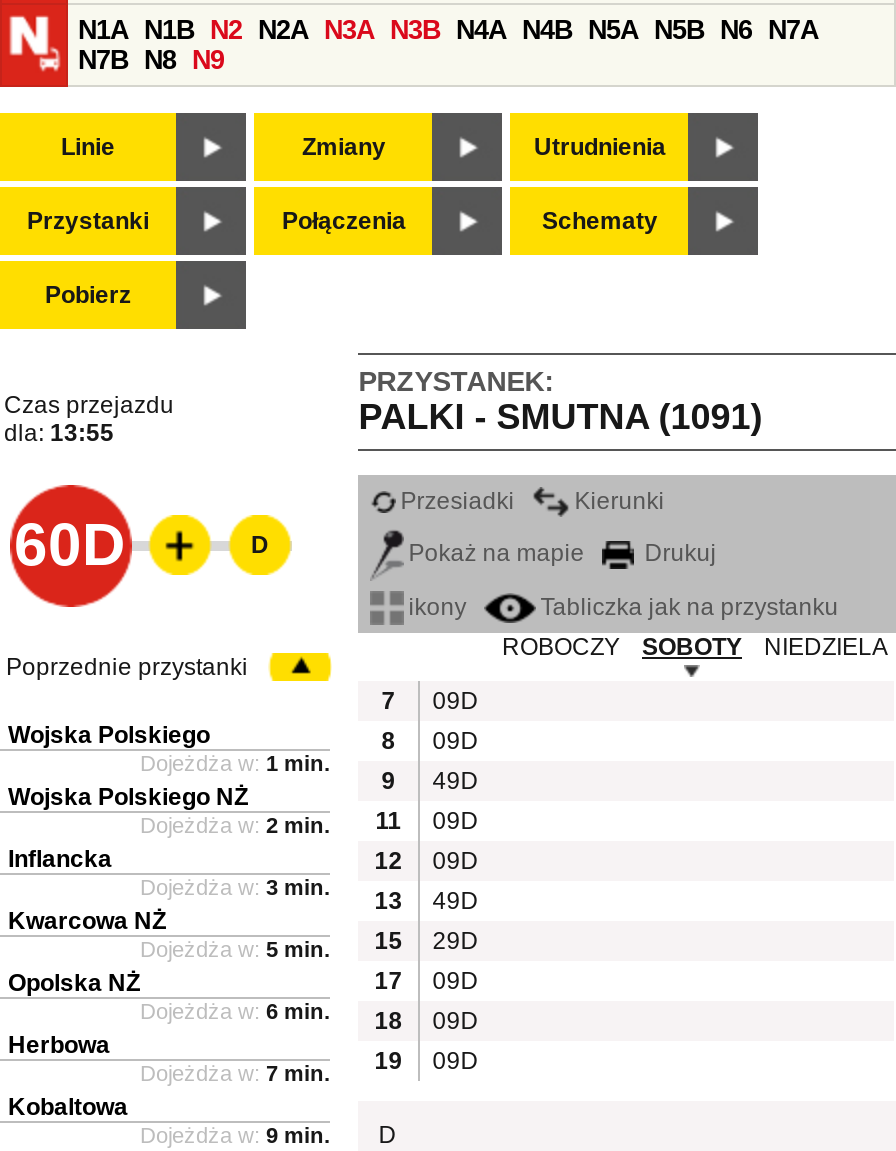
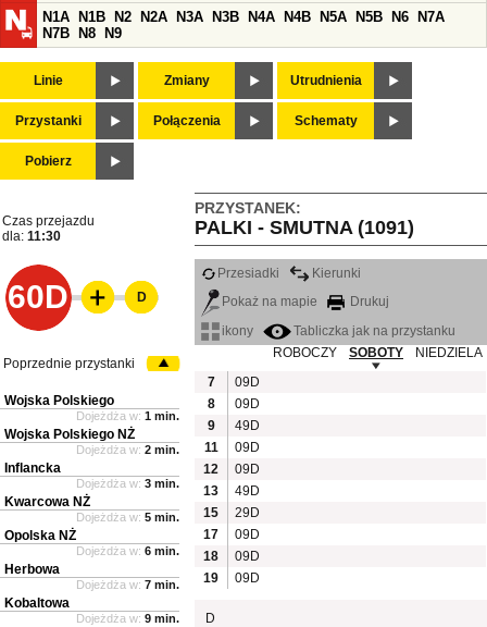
- dla: 13:55
+ dla: 11:30
